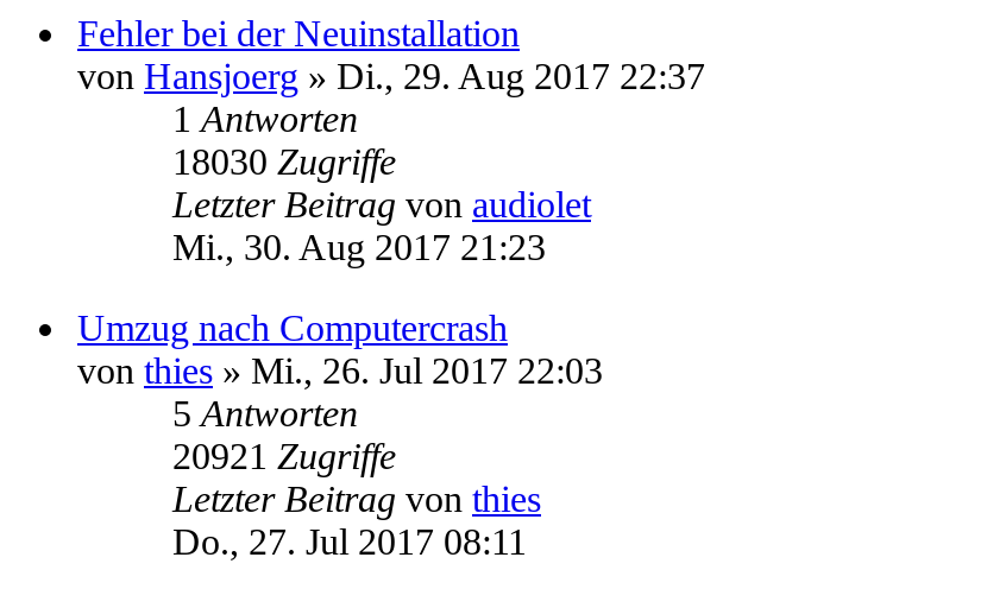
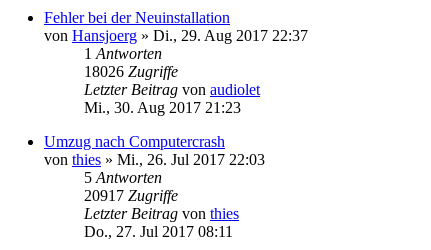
- 18030 Zugriffe
+ 18026 Zugriffe

- 20921 Zugriffe
+ 20917 Zugriffe
